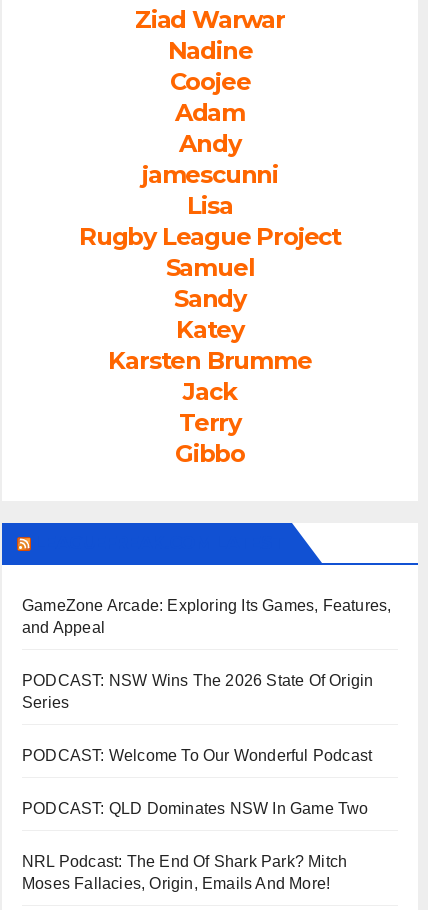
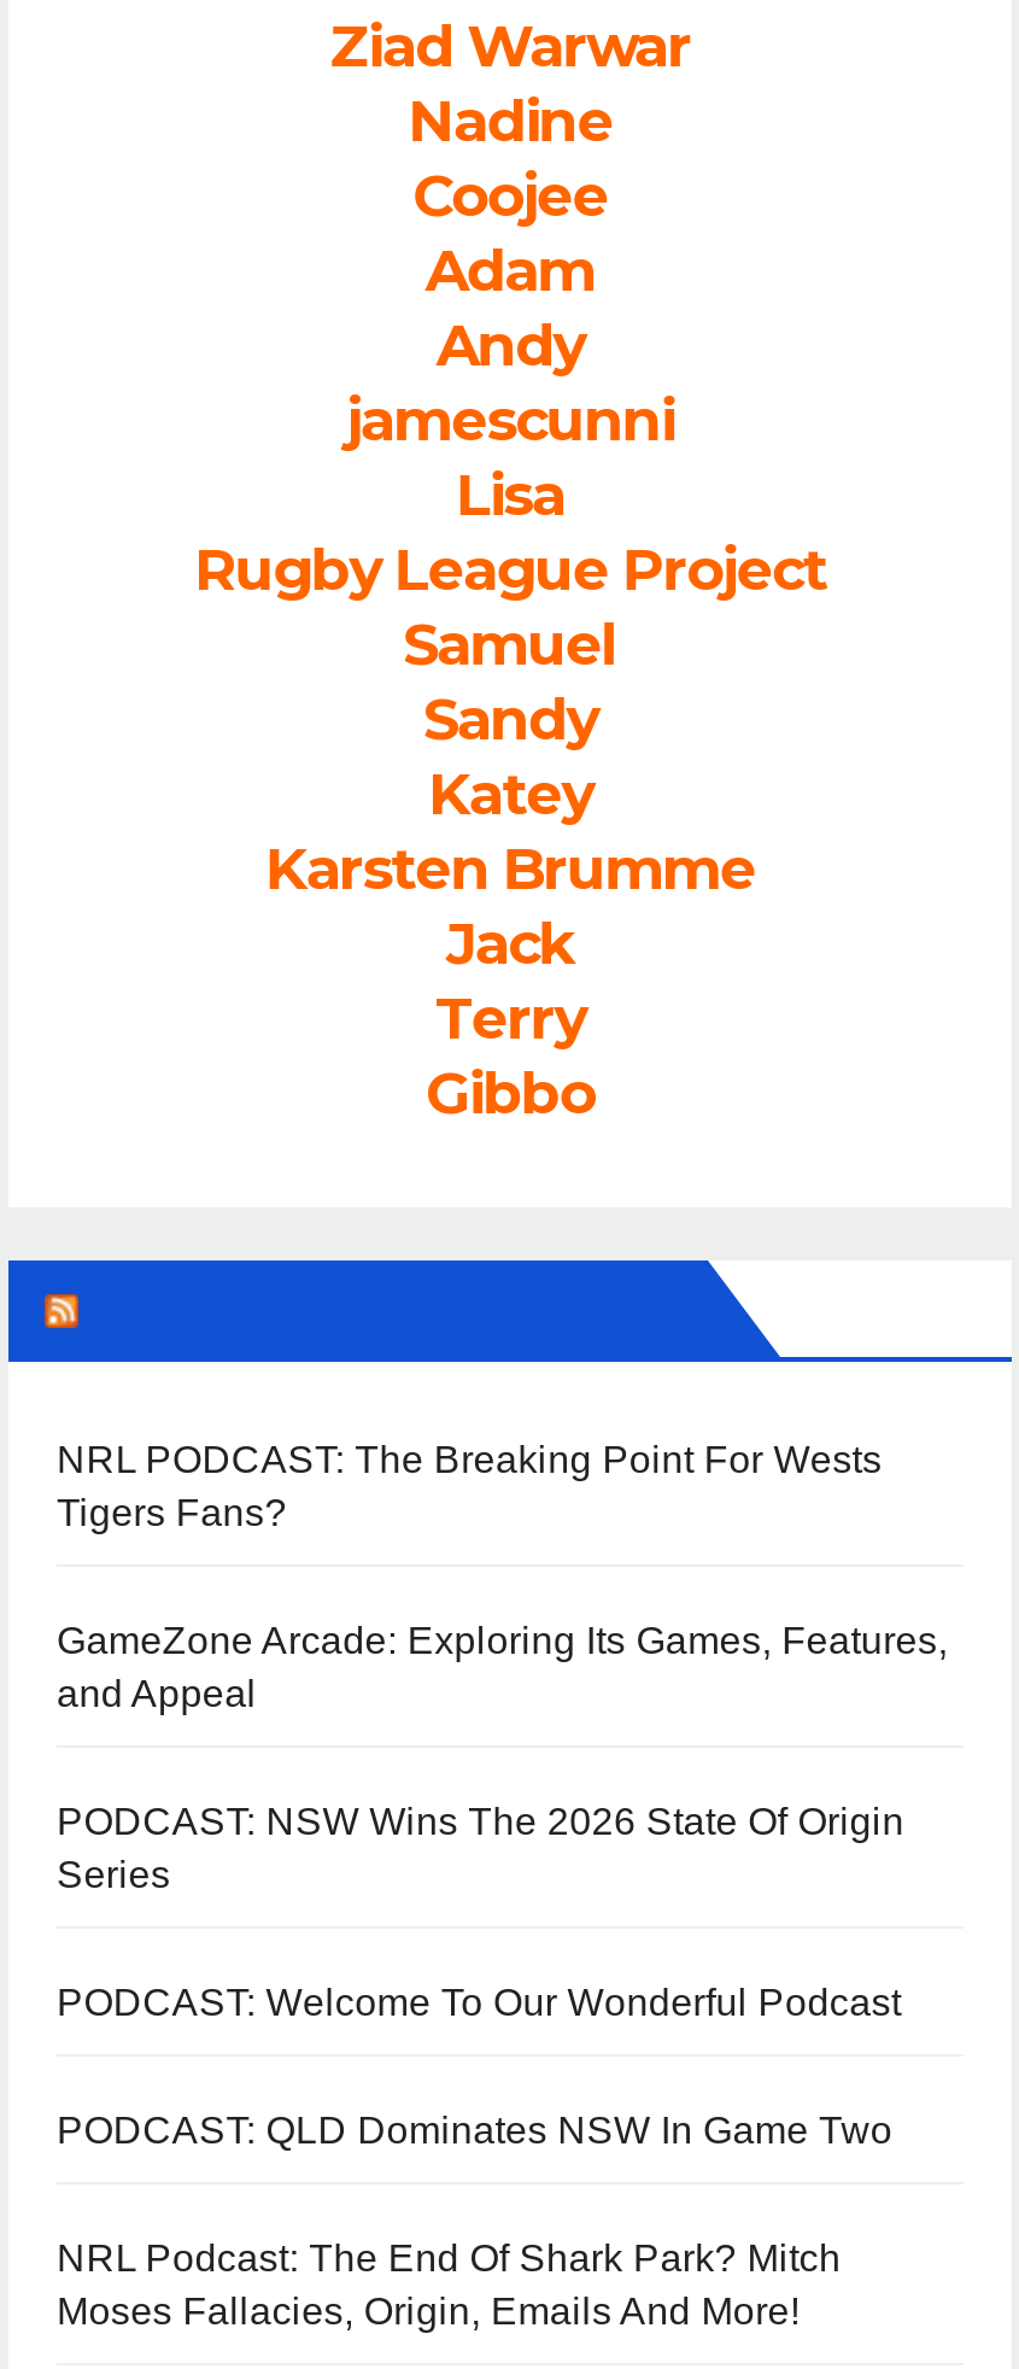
+ NRL PODCAST: The Breaking Point For Wests
+ Tigers Fans?
